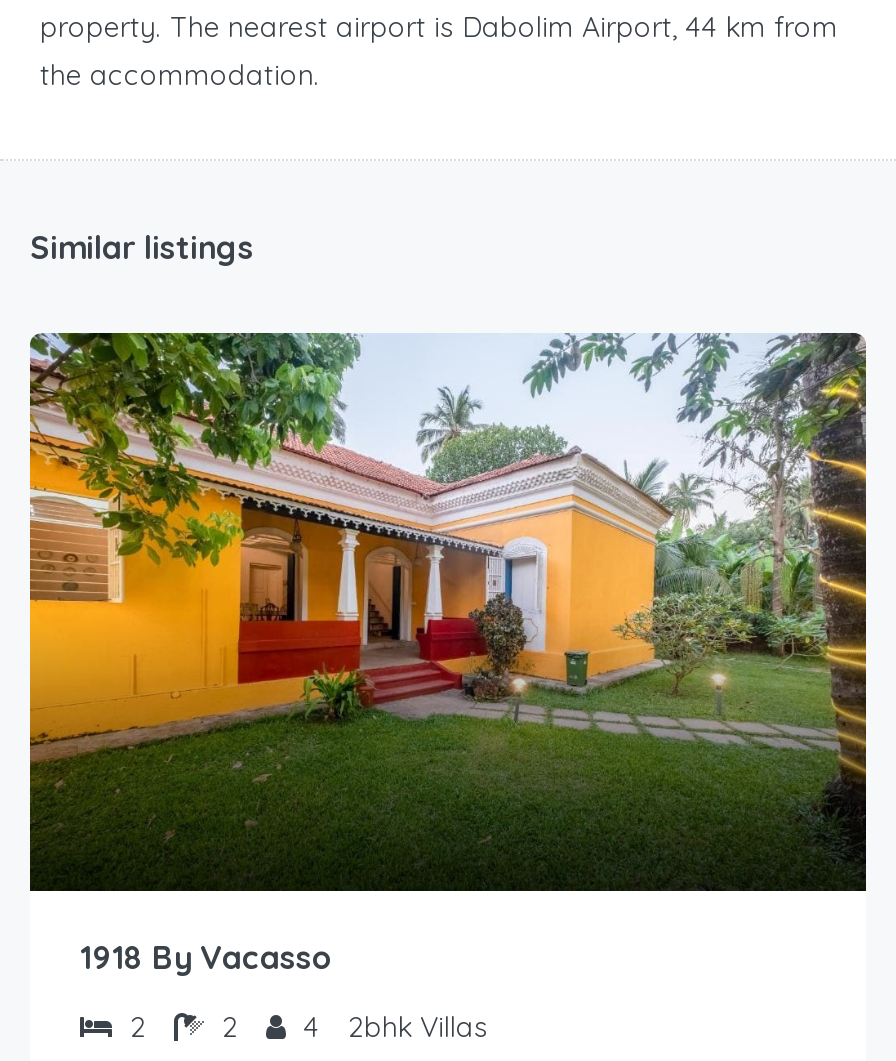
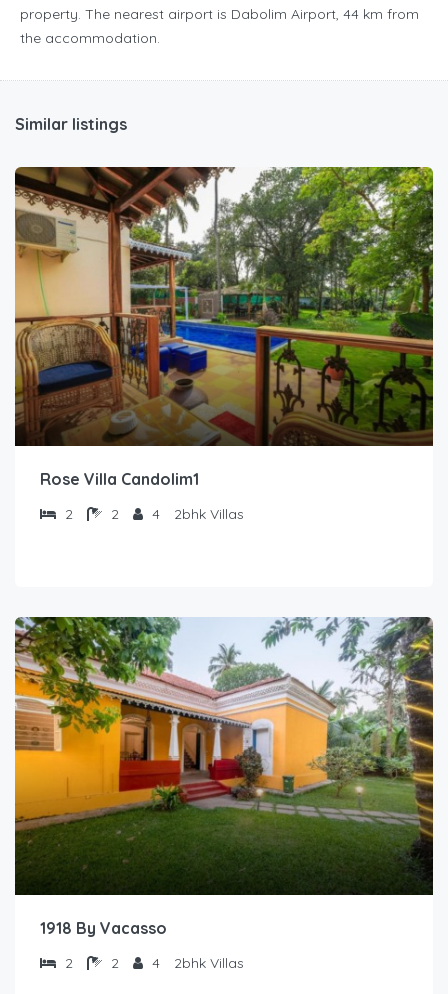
+ [image]
+ Rose Villa Candolim1
+ 2
+ 2
+ 4
+ 2bhk Villas
